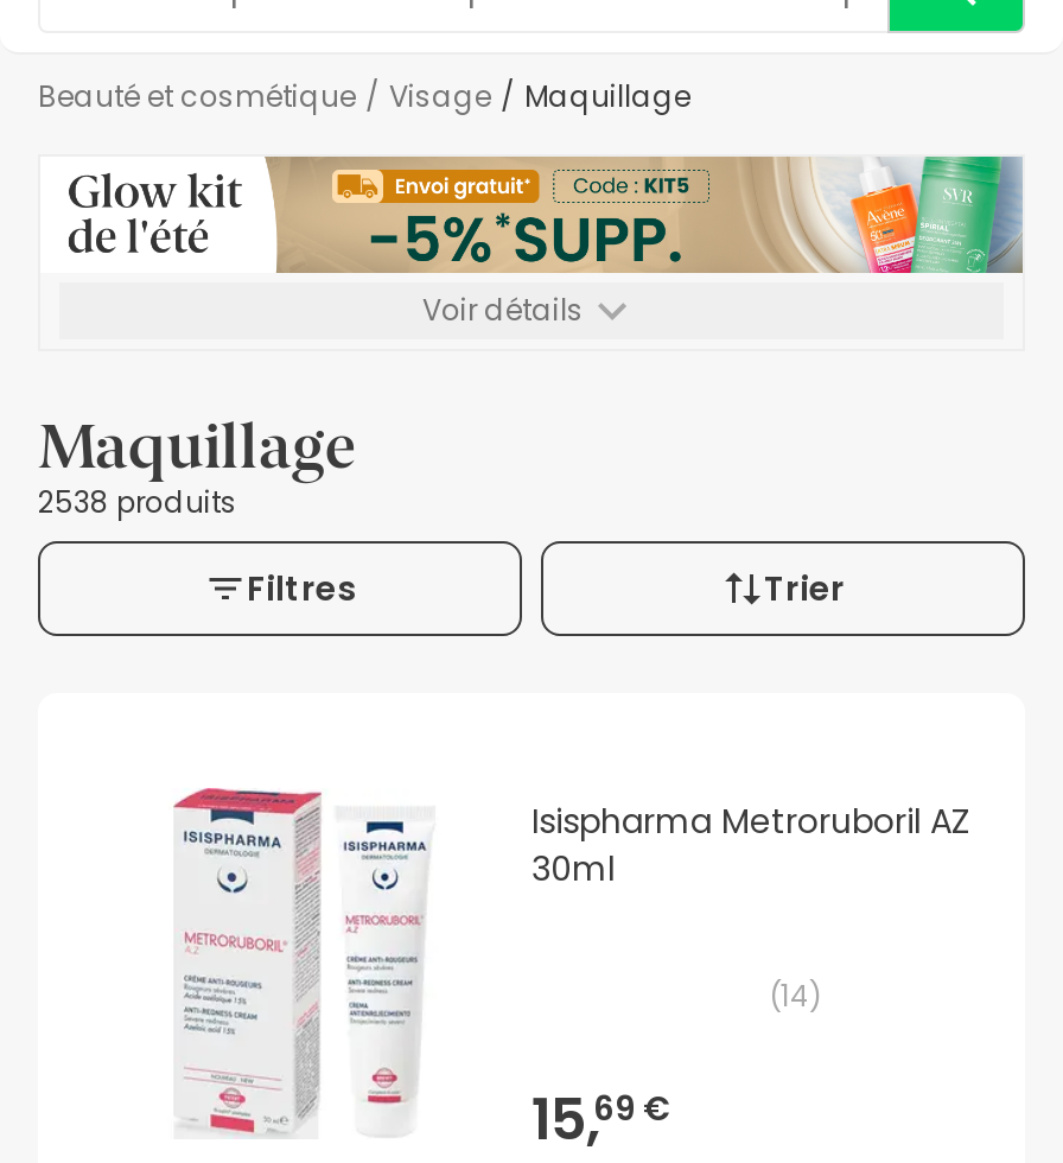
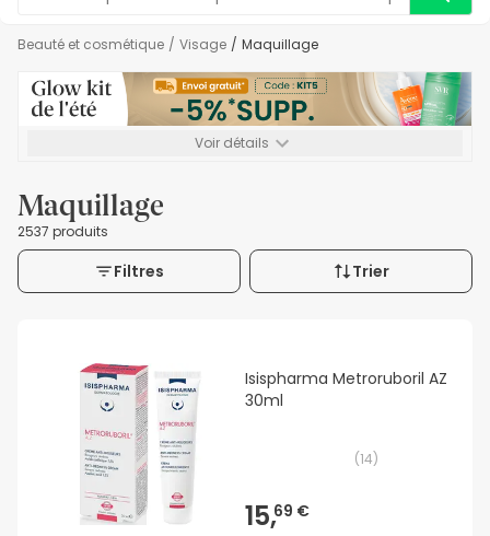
- 2538 produits
+ 2537 produits
